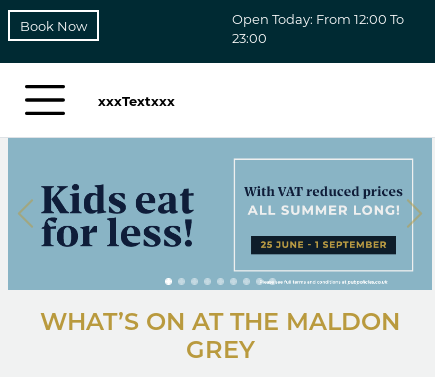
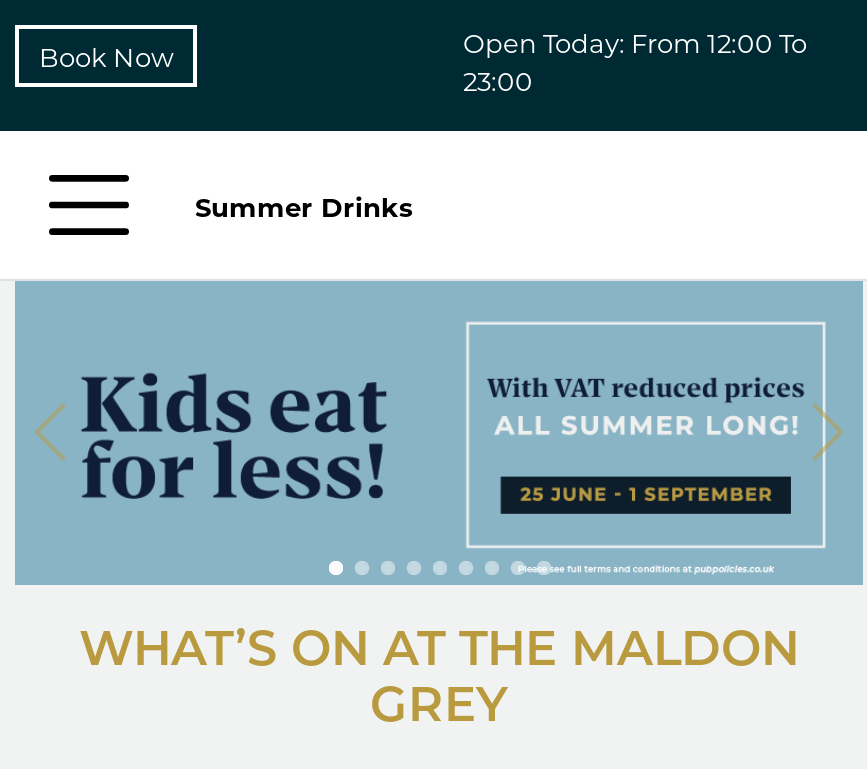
- xxxTextxxx
+ Summer Drinks
